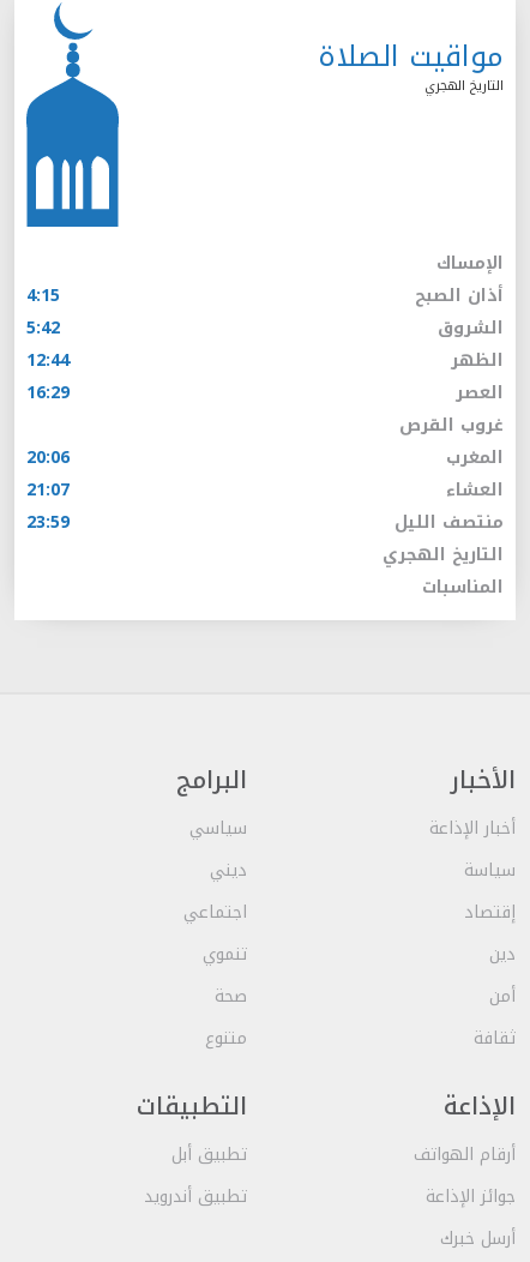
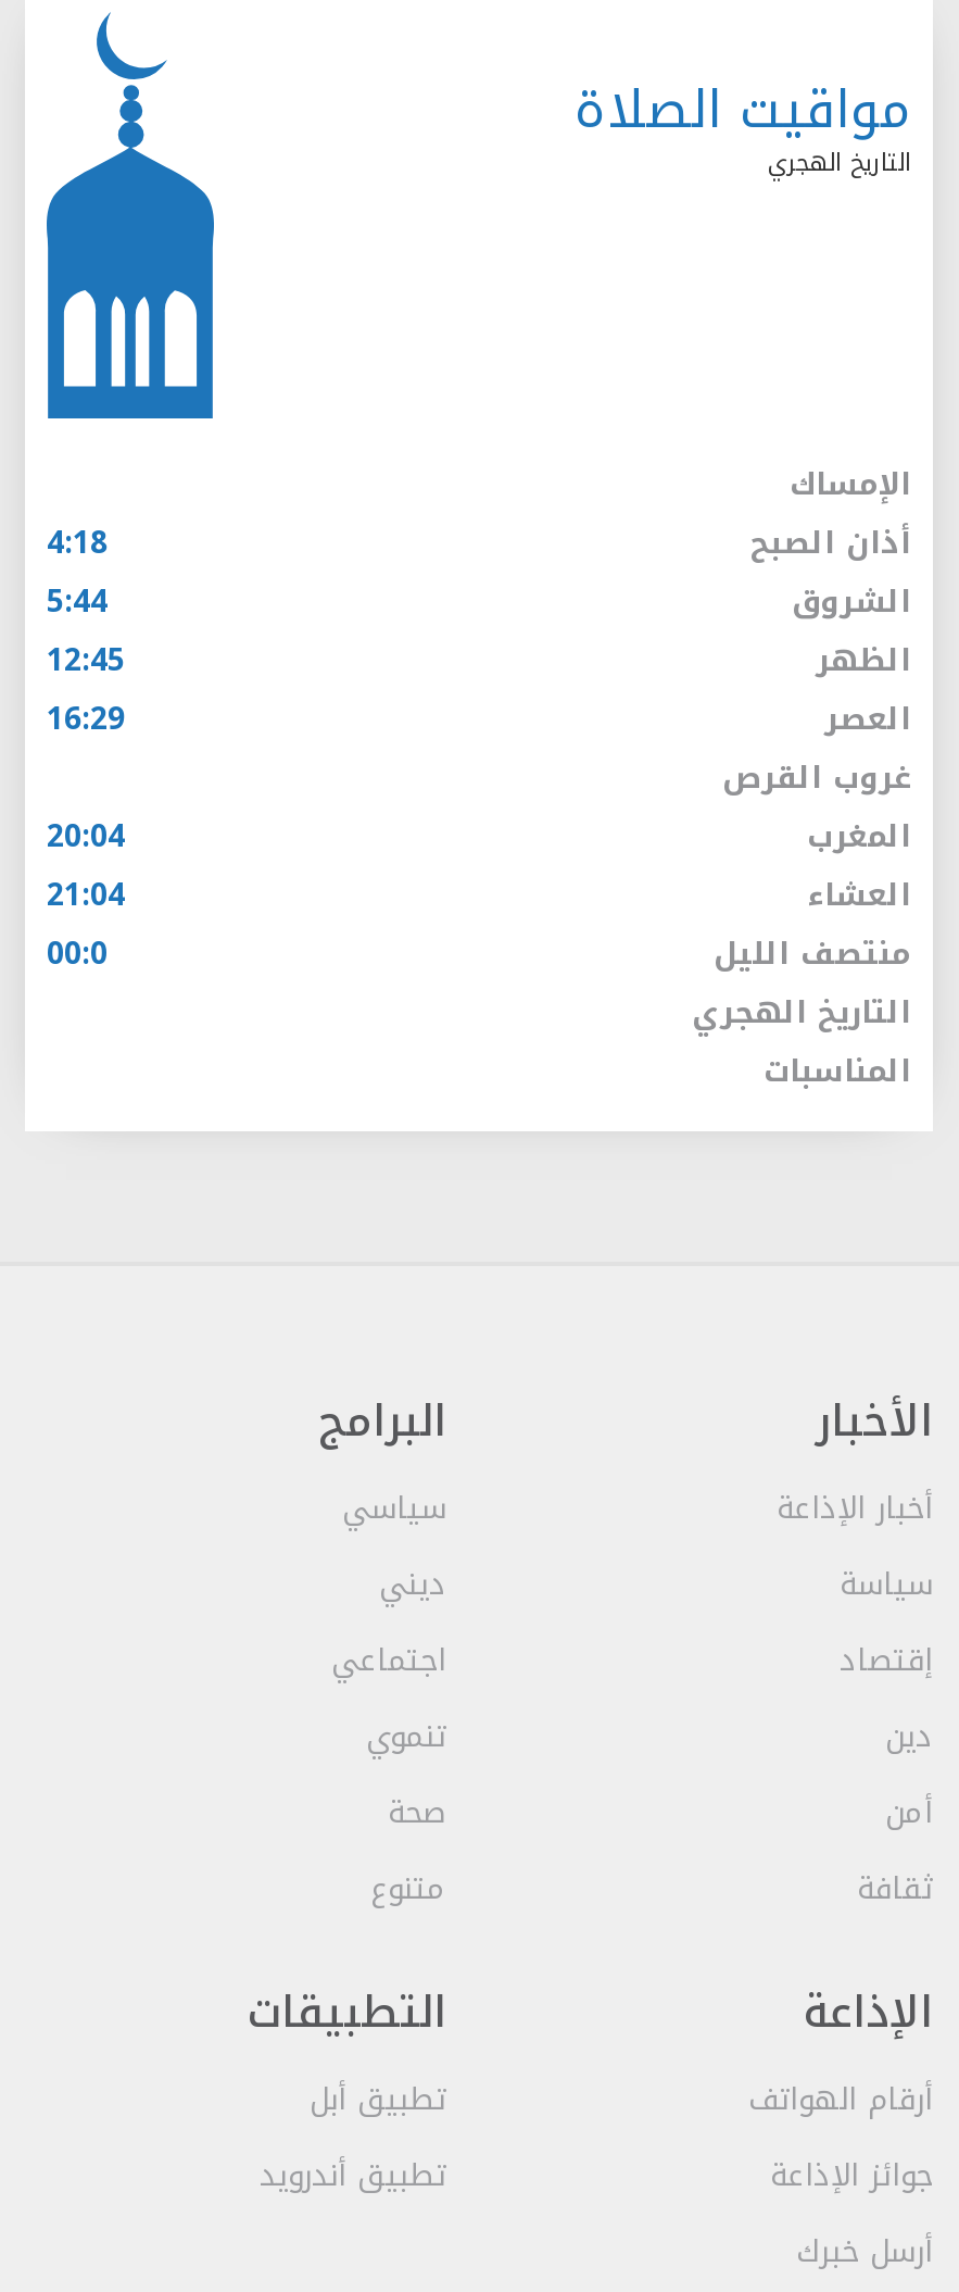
- 4:15
+ 4:18

- 5:42
+ 5:44

- 12:44
+ 12:45

- 20:06
+ 20:04

- 21:07
+ 21:04

- 23:59
+ 00:0
